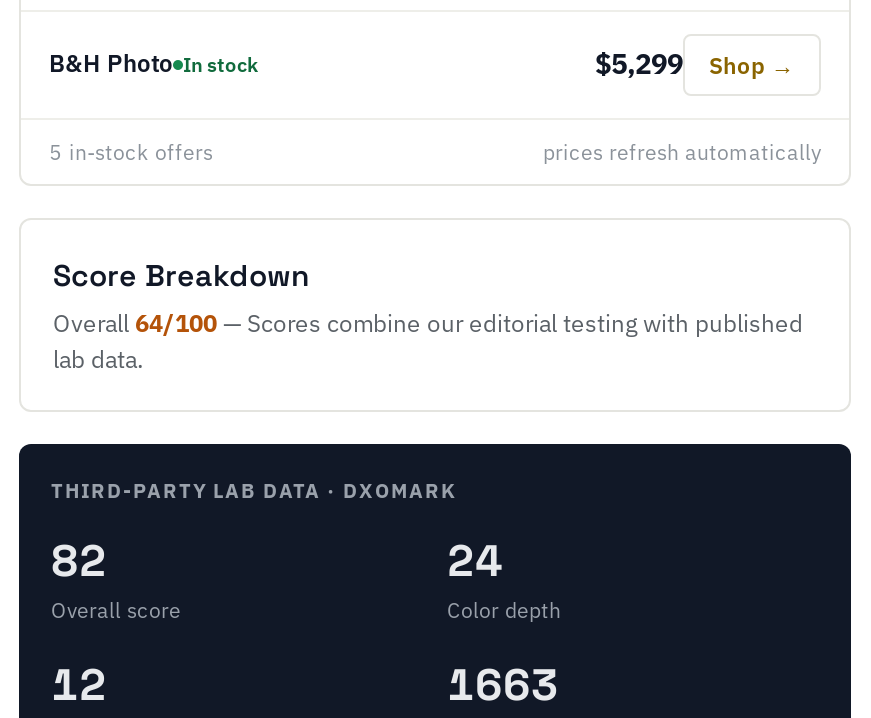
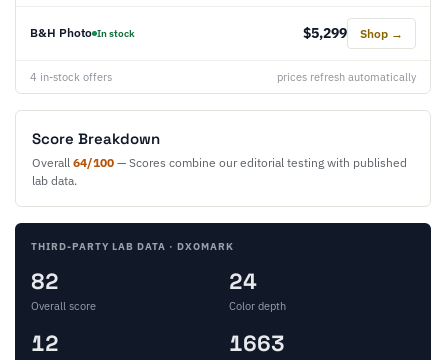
- 5 in-stock offers
+ 4 in-stock offers
